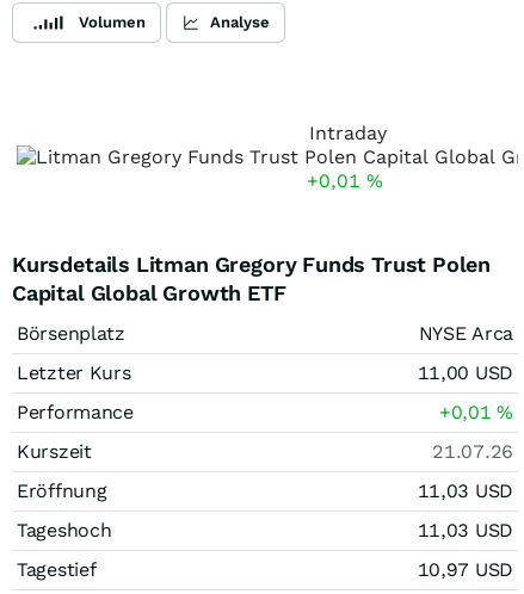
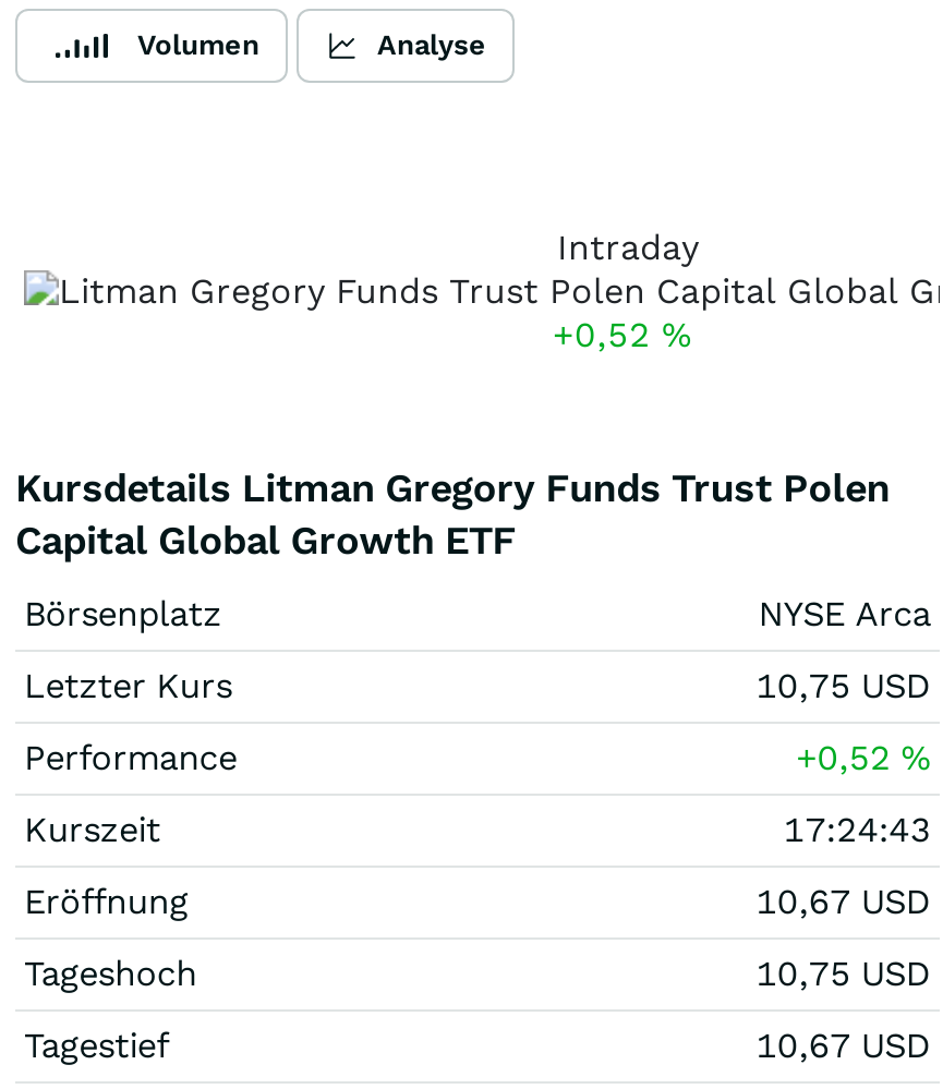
- +0,01%
+ +0,52%

- 11,00 USD
+ 10,75 USD

- +0,01%
+ +0,52%

- 21.07.26
+ 17:24:43

- 11,03 USD
+ 10,67 USD

- 11,03 USD
+ 10,75 USD

- 10,97 USD
+ 10,67 USD
